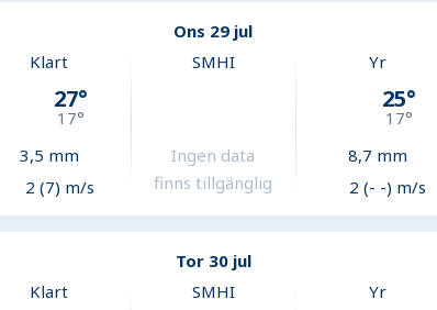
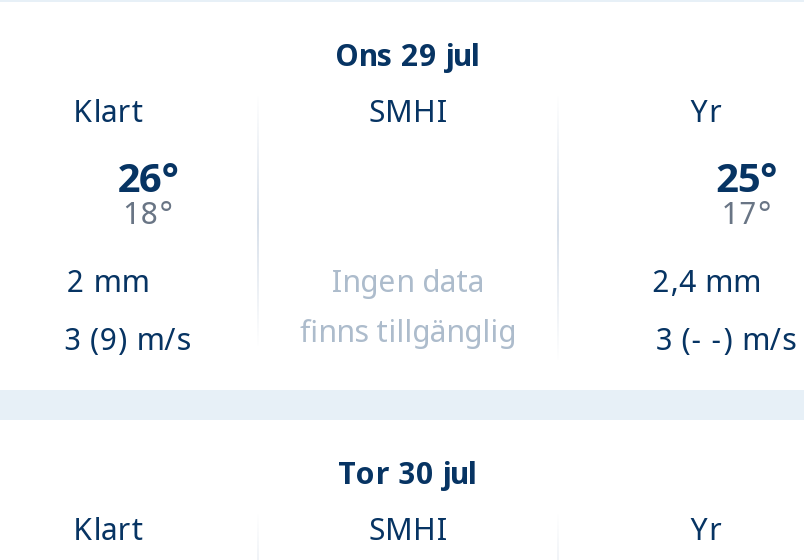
- 27°
+ 26°

- 17°
+ 18°

- 3,5 mm
+ 2 mm

- 8,7 mm
+ 2,4 mm

- 2 (7) m/s
+ 3 (9) m/s

- 2 (- -) m/s
+ 3 (- -) m/s
